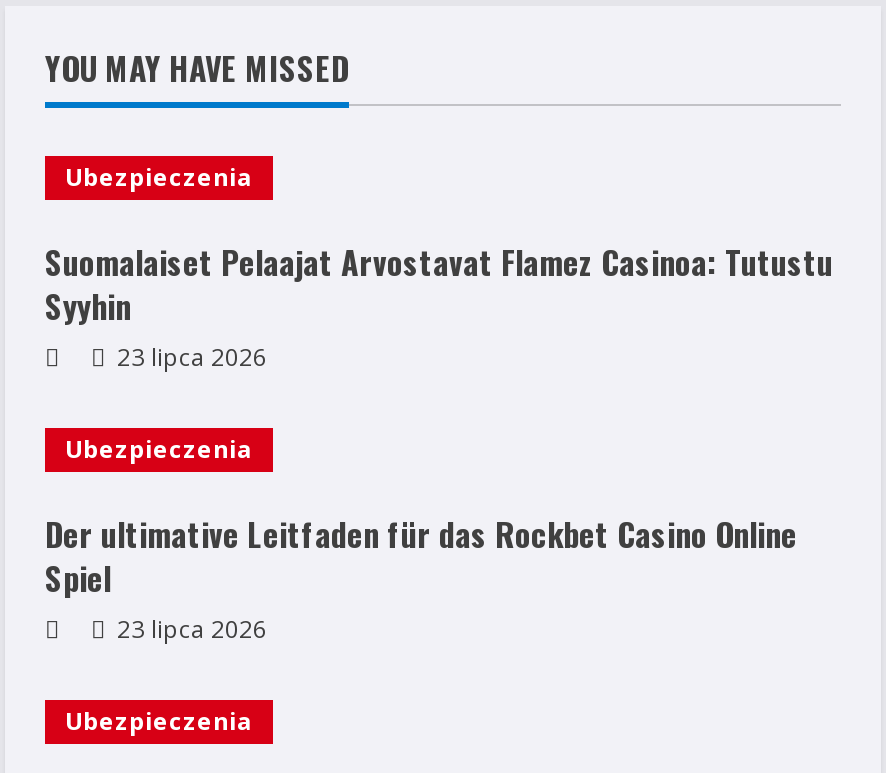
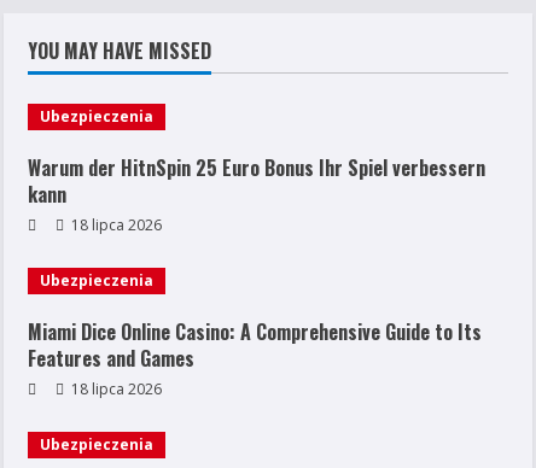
- Suomalaiset Pelaajat Arvostavat Flamez Casinoa: Tutustu
- Syyhin
- 23 lipca 2026
+ Warum der HitnSpin 25 Euro Bonus Ihr Spiel verbessern
+ kann
+ 18 lipca 2026

- Der ultimative Leitfaden für das Rockbet Casino Online
- Spiel
- 23 lipca 2026
+ Miami Dice Online Casino: A Comprehensive Guide to Its
+ Features and Games
+ 18 lipca 2026
